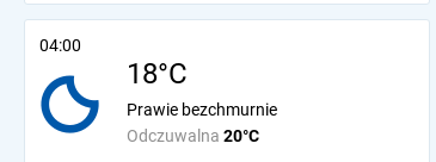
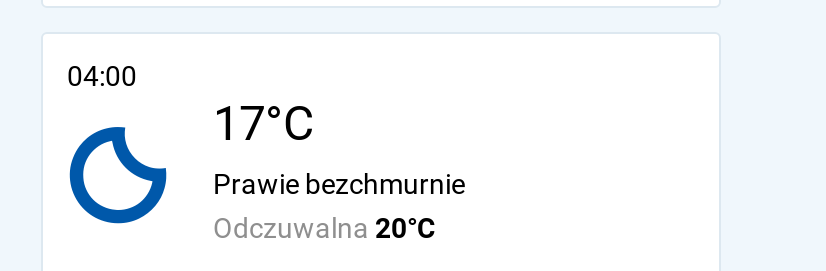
- 18°C
+ 17°C
